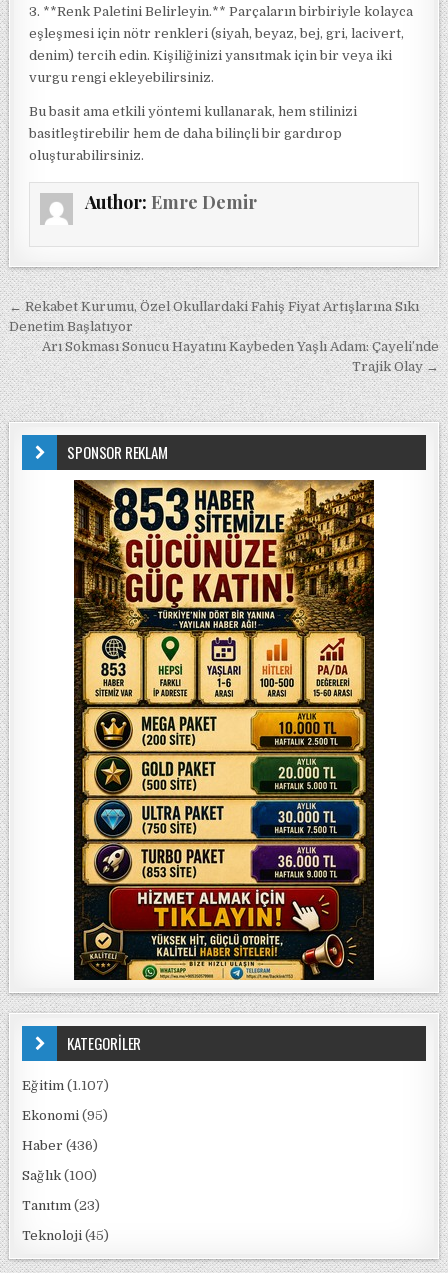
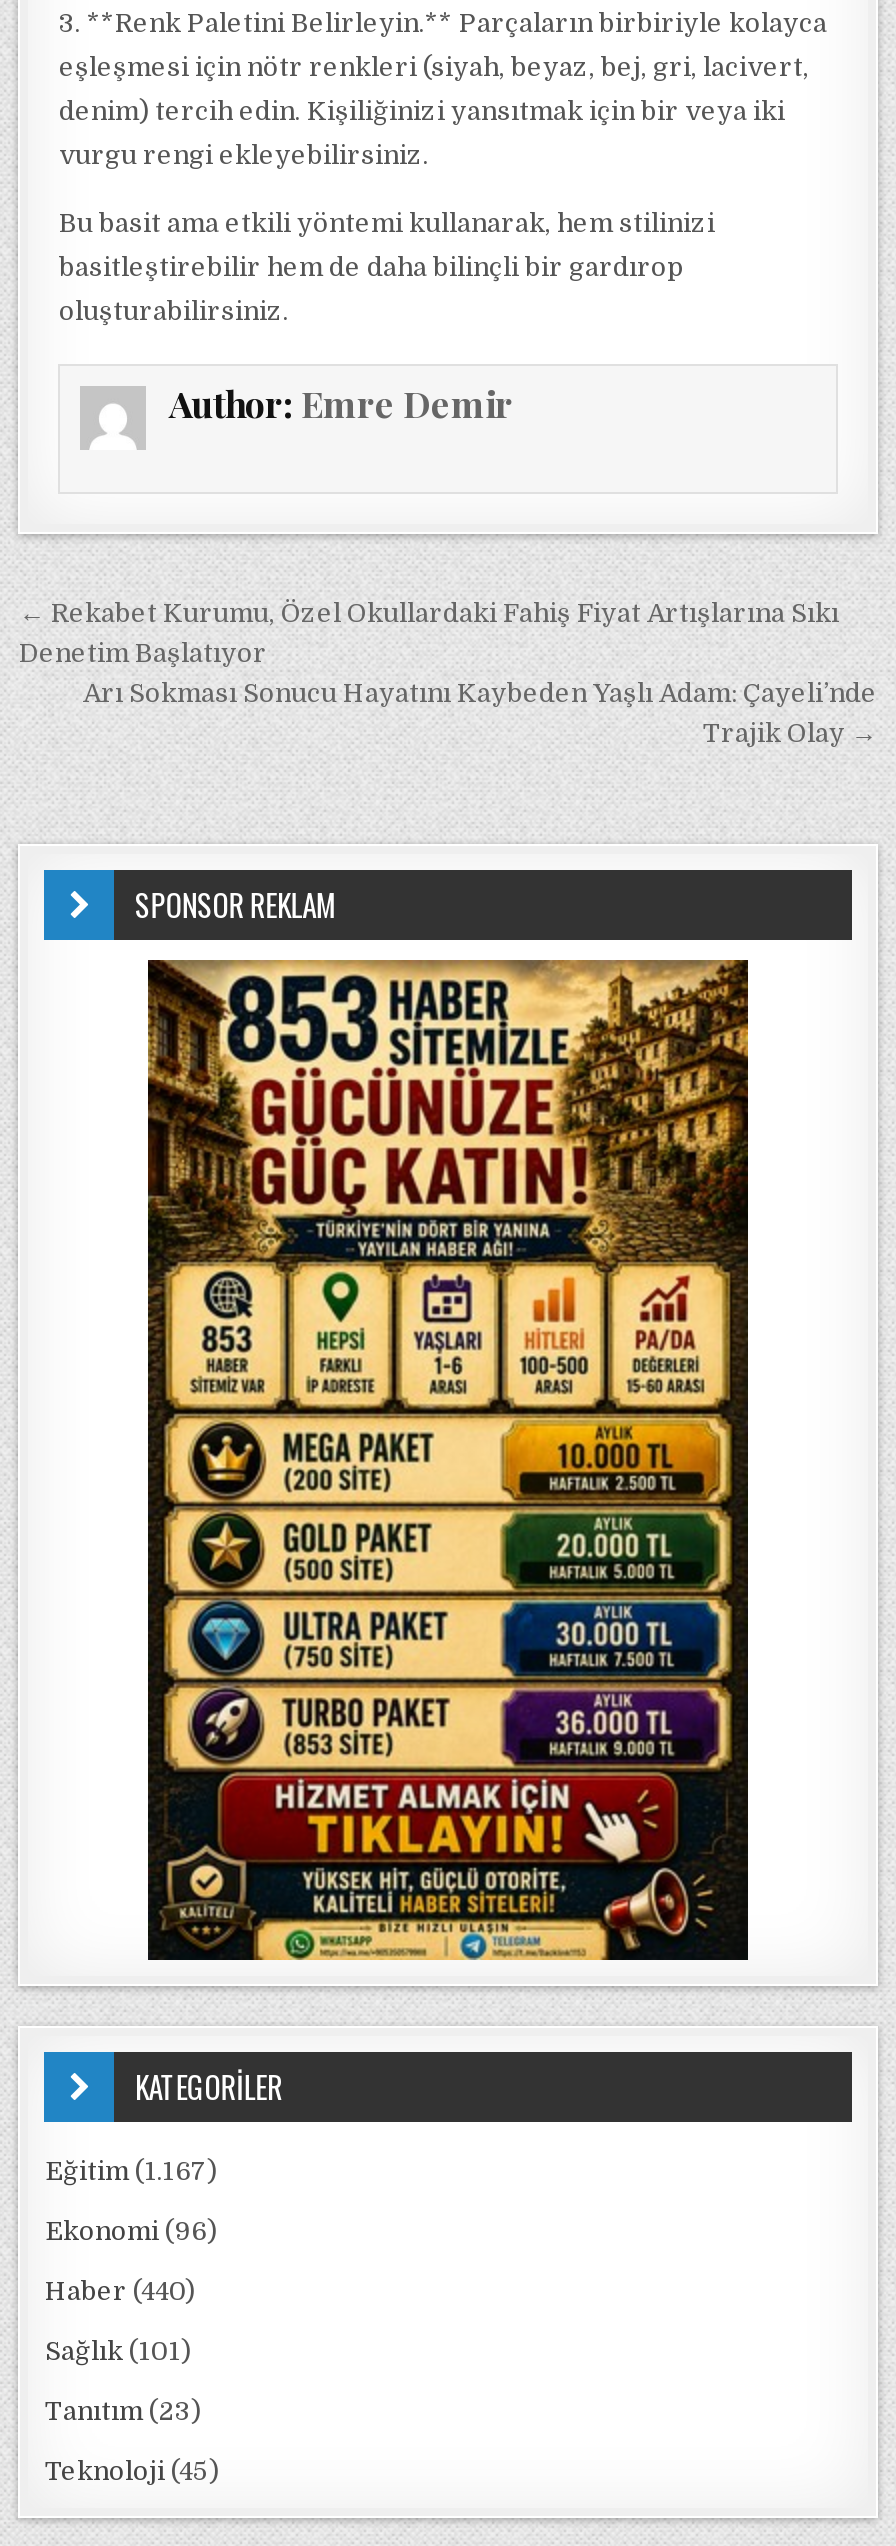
- Eğitim (1.107)
+ Eğitim (1.167)

- Ekonomi (95)
+ Ekonomi (96)

- Haber (436)
+ Haber (440)

- Sağlık (100)
+ Sağlık (101)
